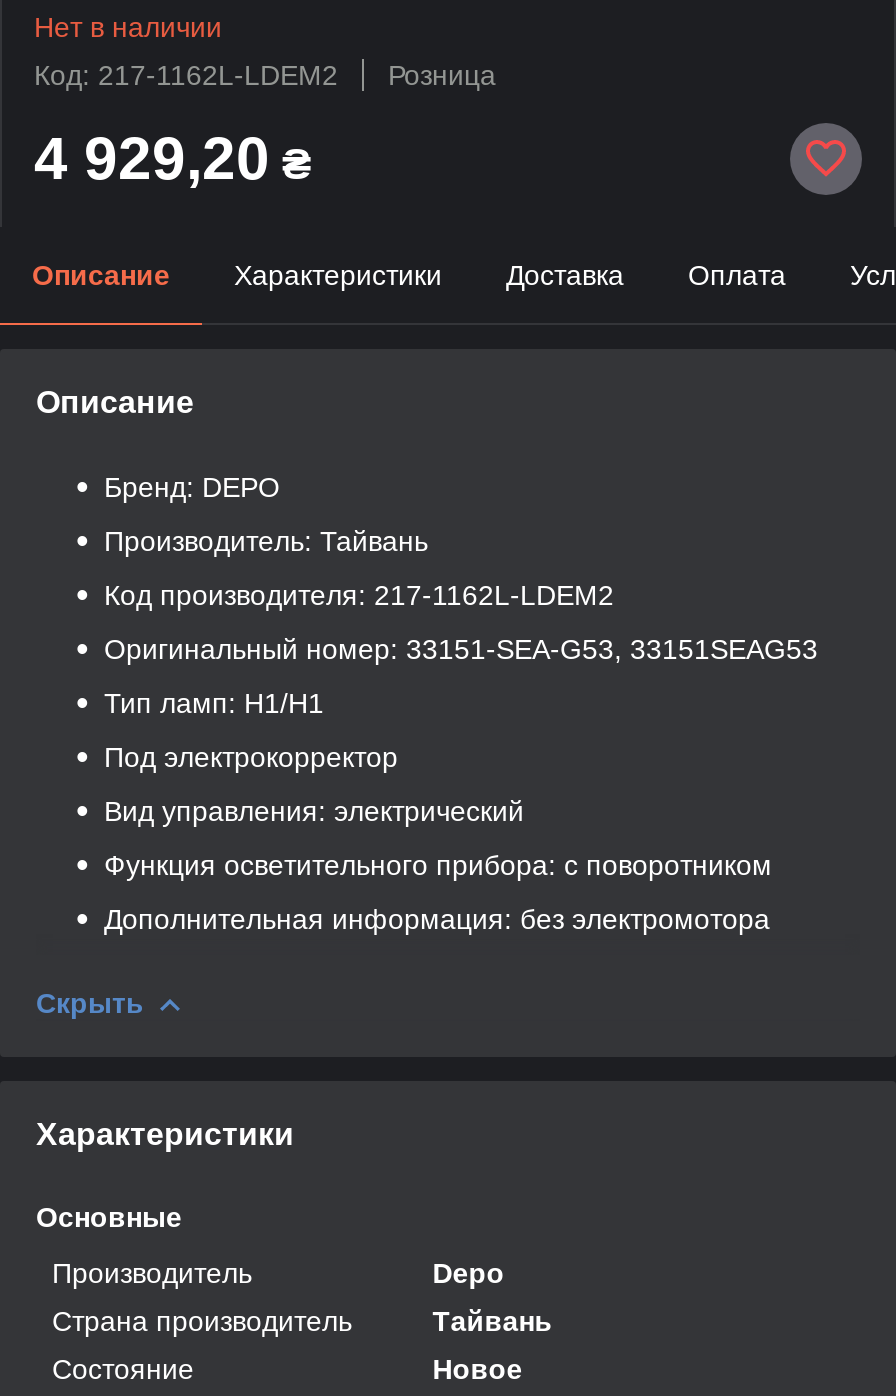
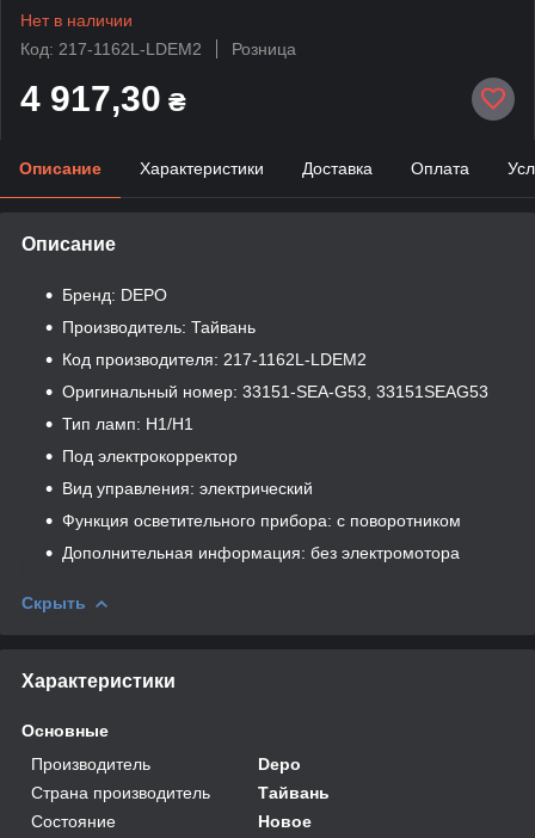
- 4 929,20 ₴
+ 4 917,30 ₴
